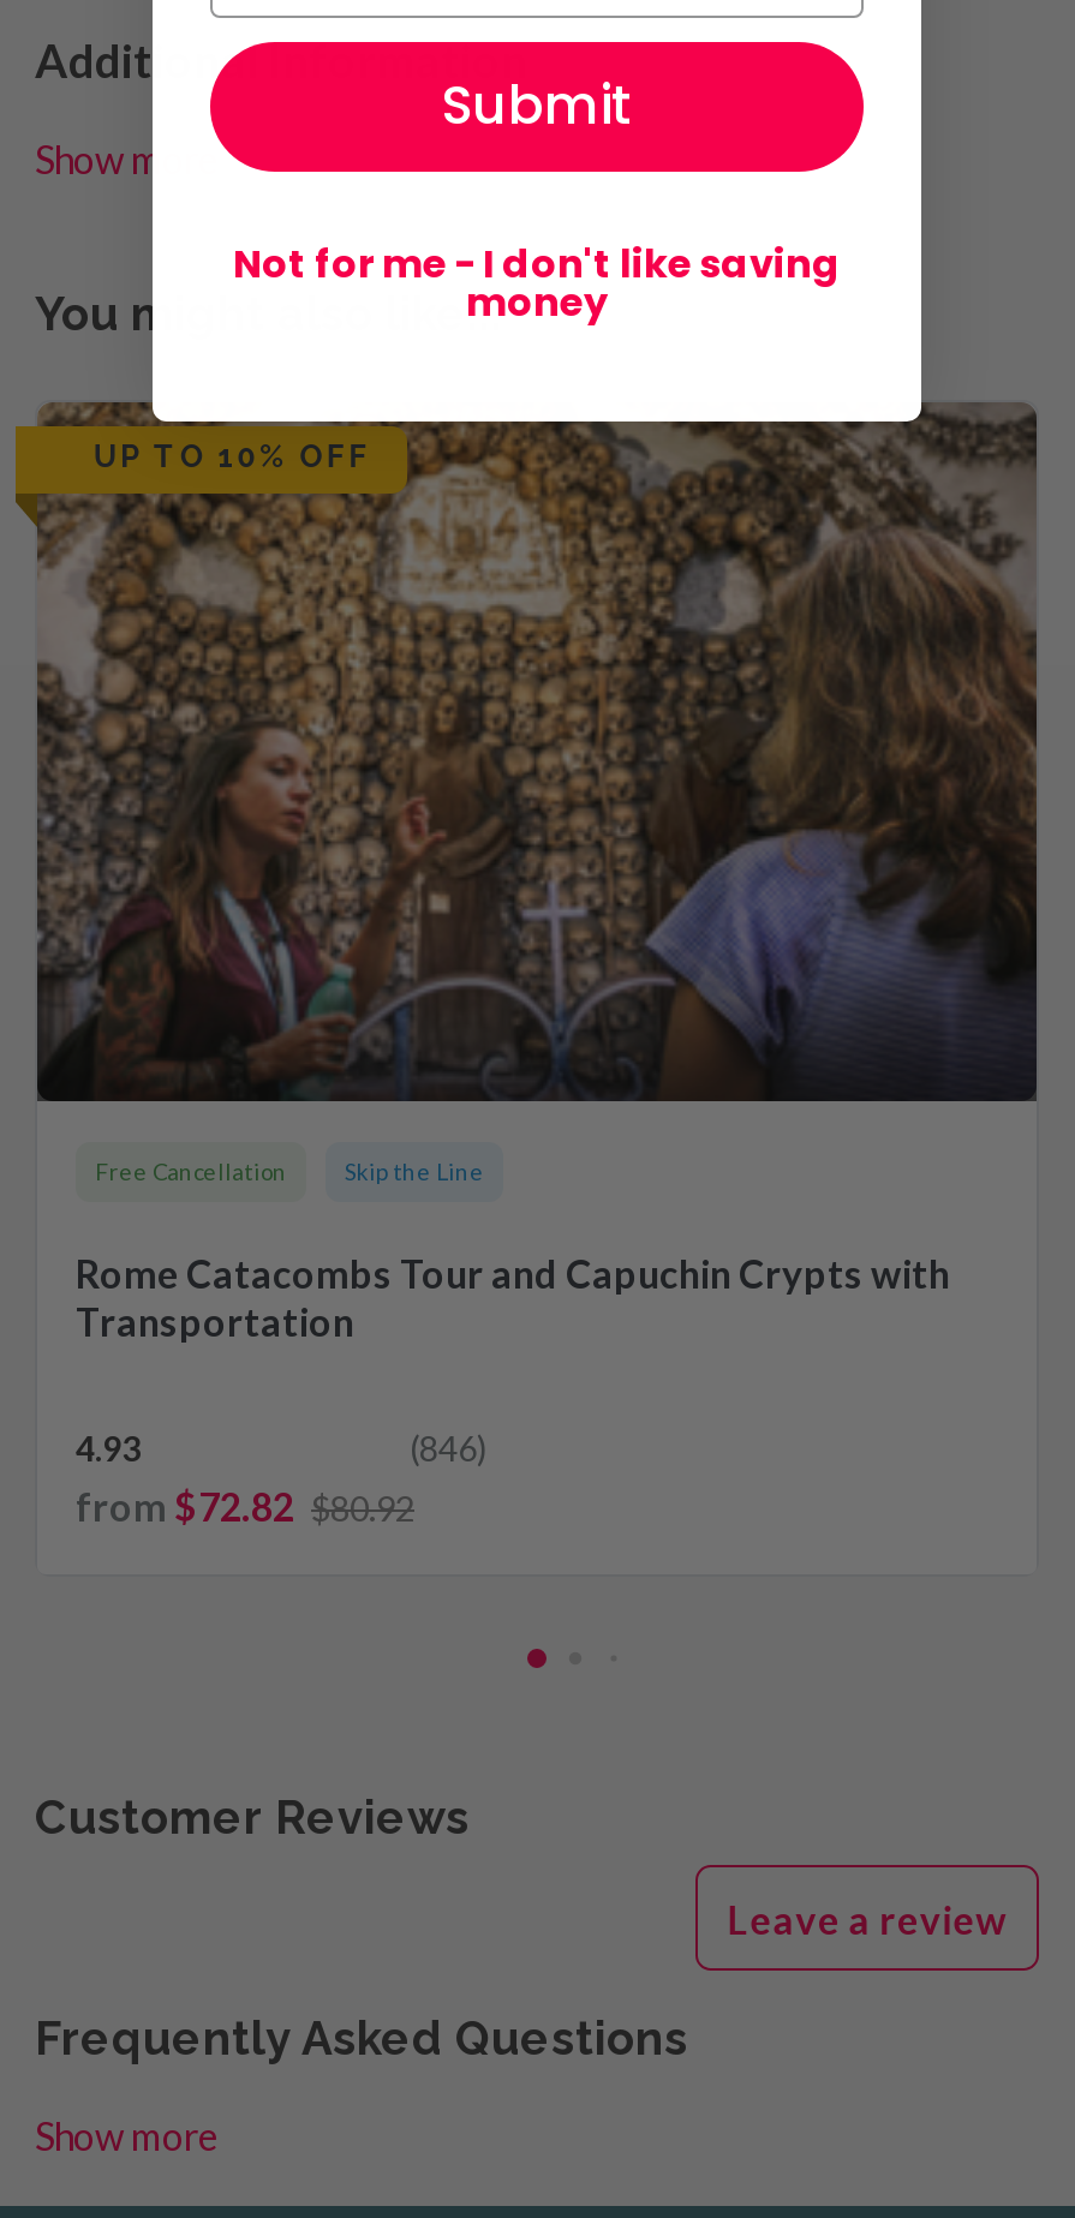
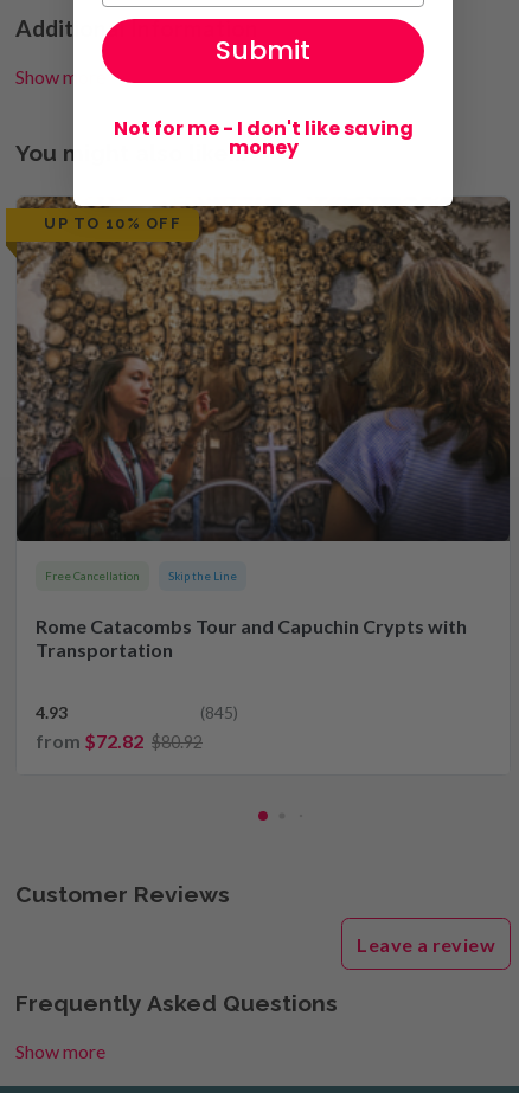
- (846)
+ (845)
